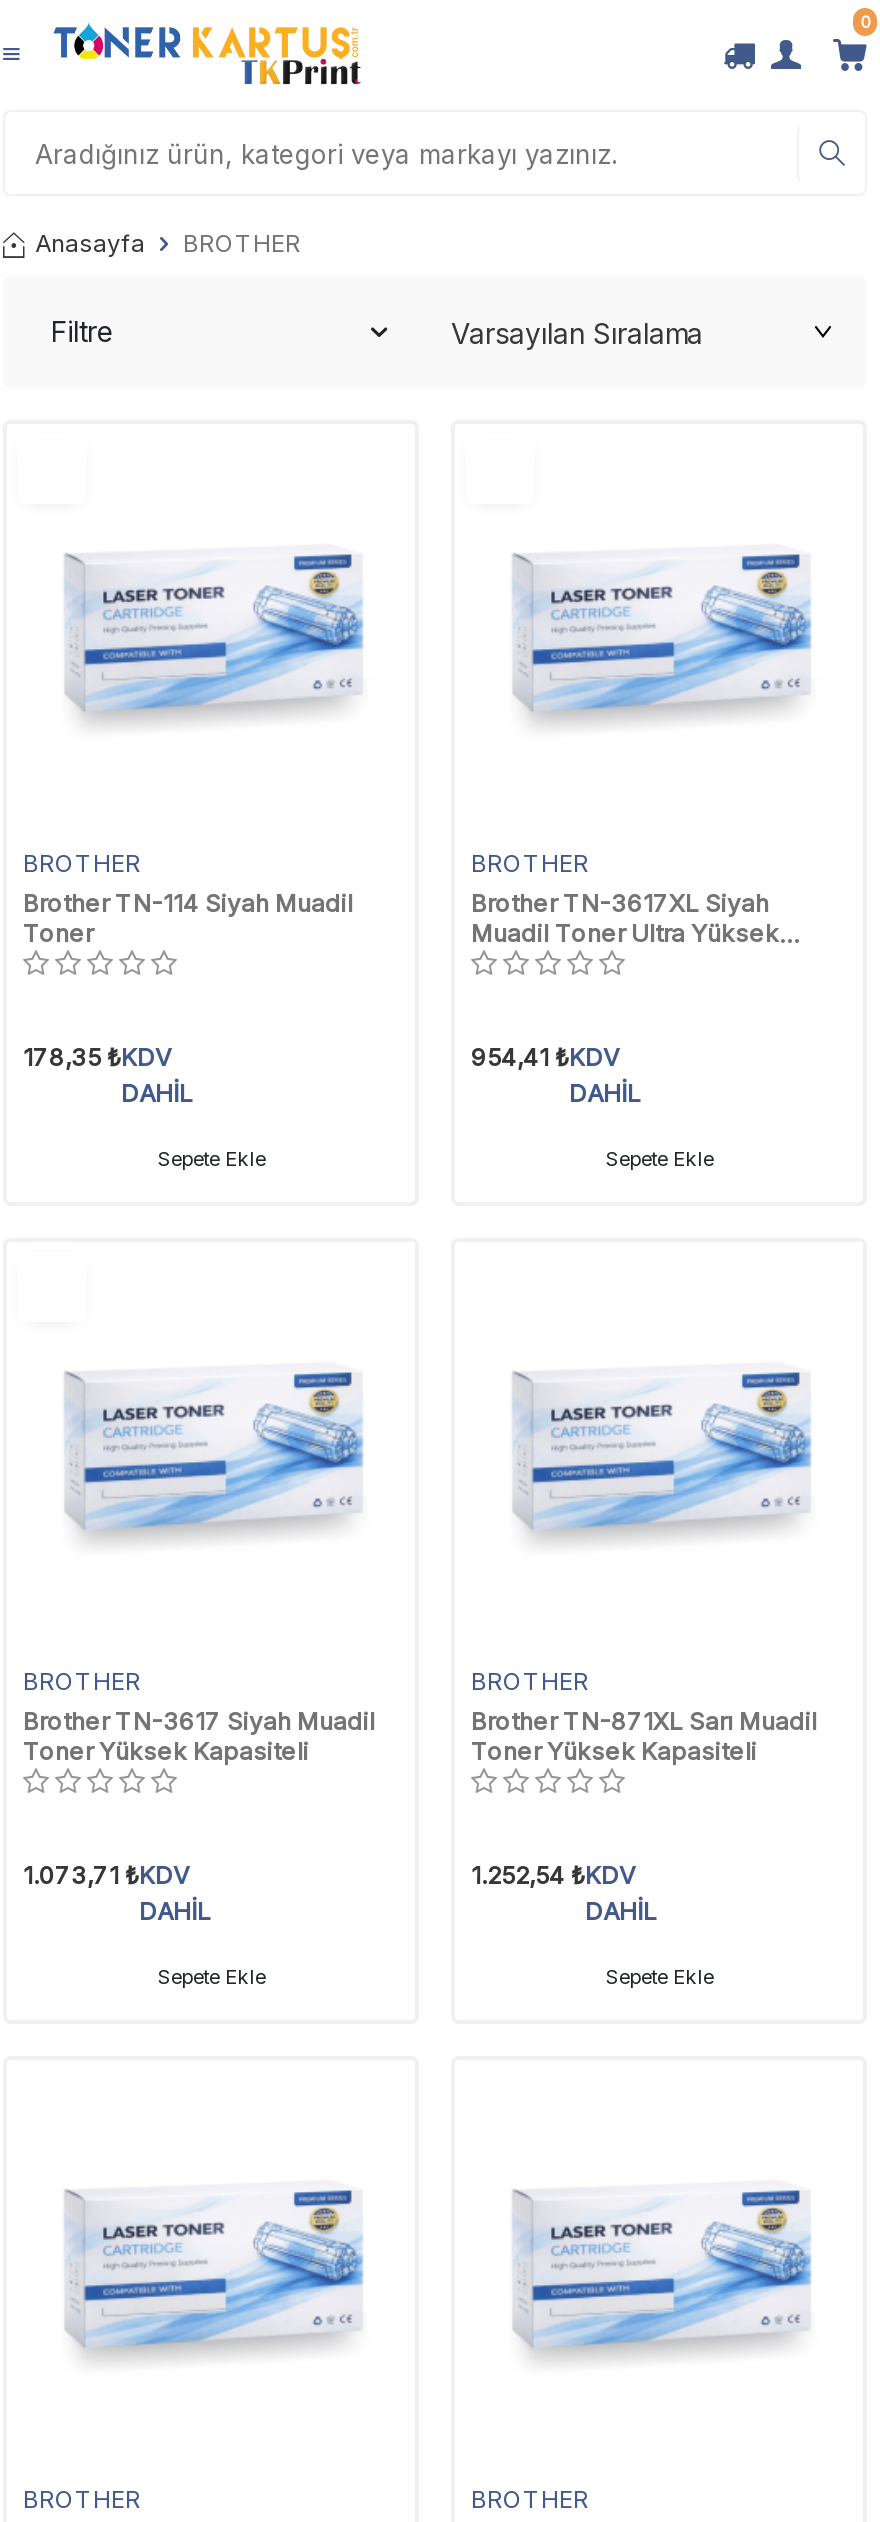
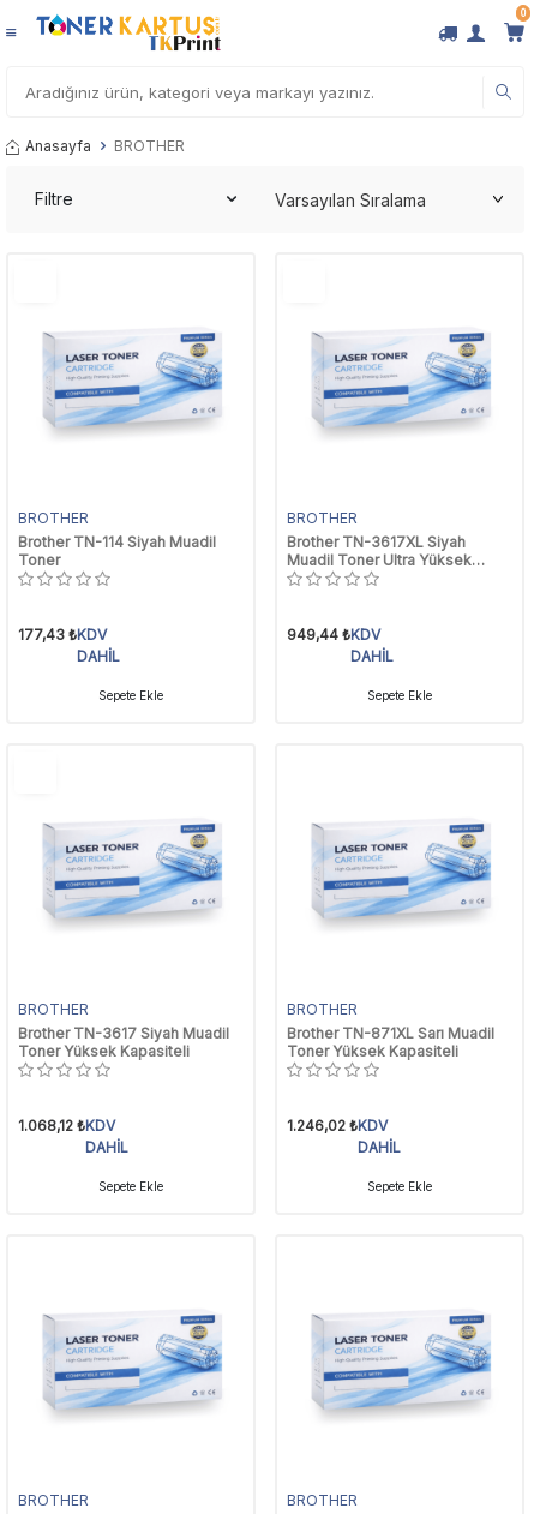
- 178,35 ₺KDV
+ 177,43 ₺KDV

- 954,41 ₺KDV
+ 949,44 ₺KDV

- 1.073,71 ₺KDV
+ 1.068,12 ₺KDV

- 1.252,54 ₺KDV
+ 1.246,02 ₺KDV
